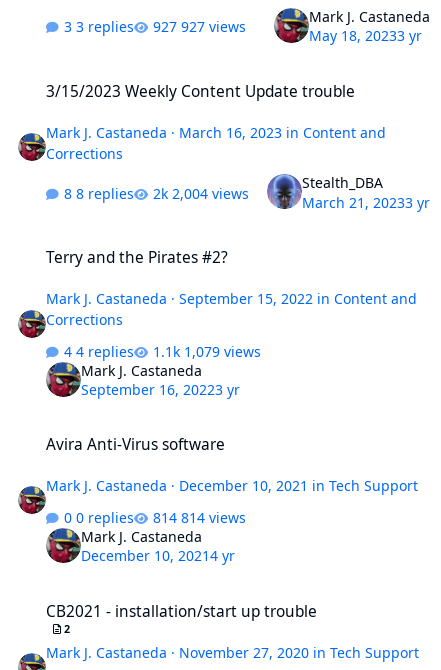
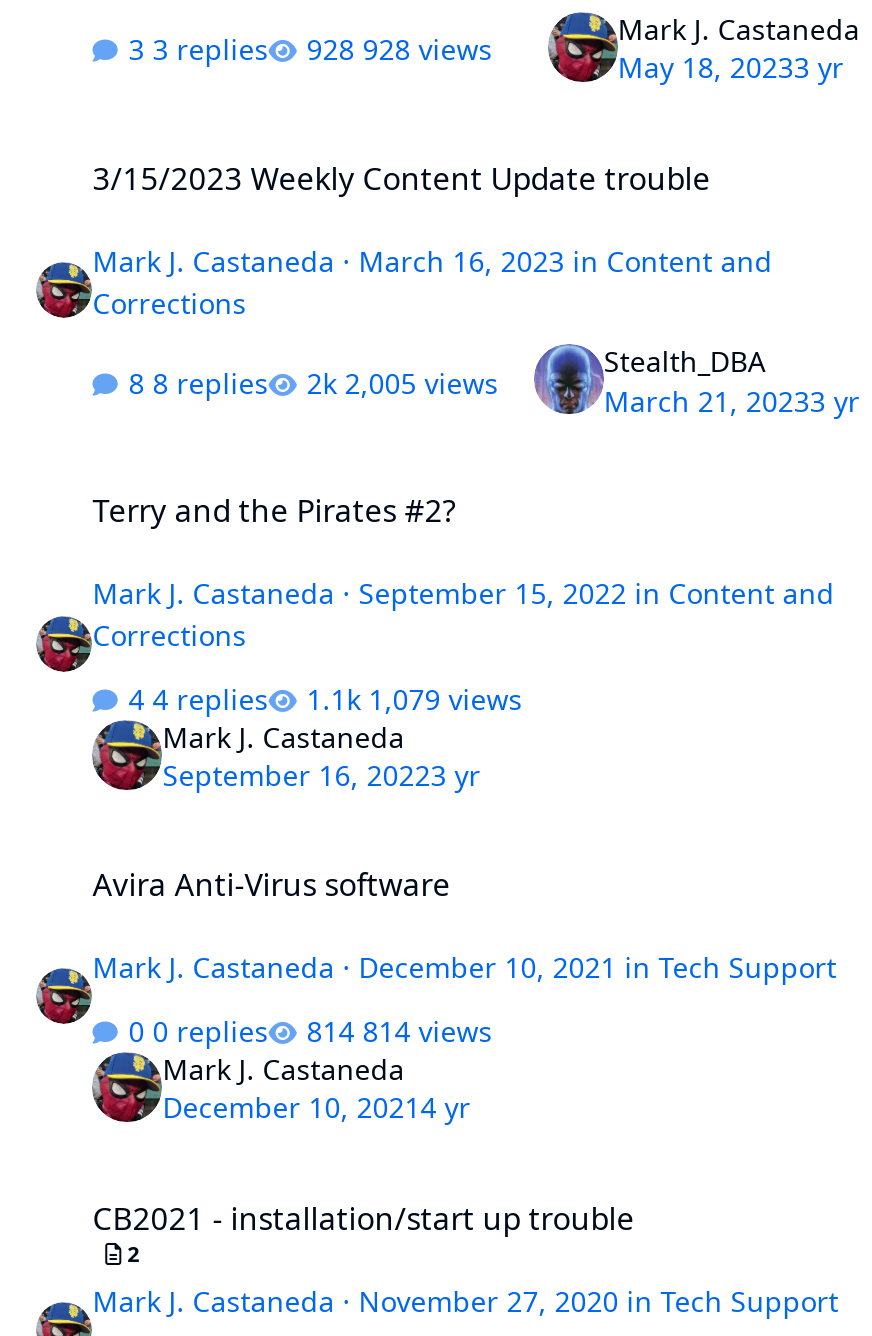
- 927 views
+ 928 views

- 8 replies 2,004 views
+ 8 replies 2,005 views
